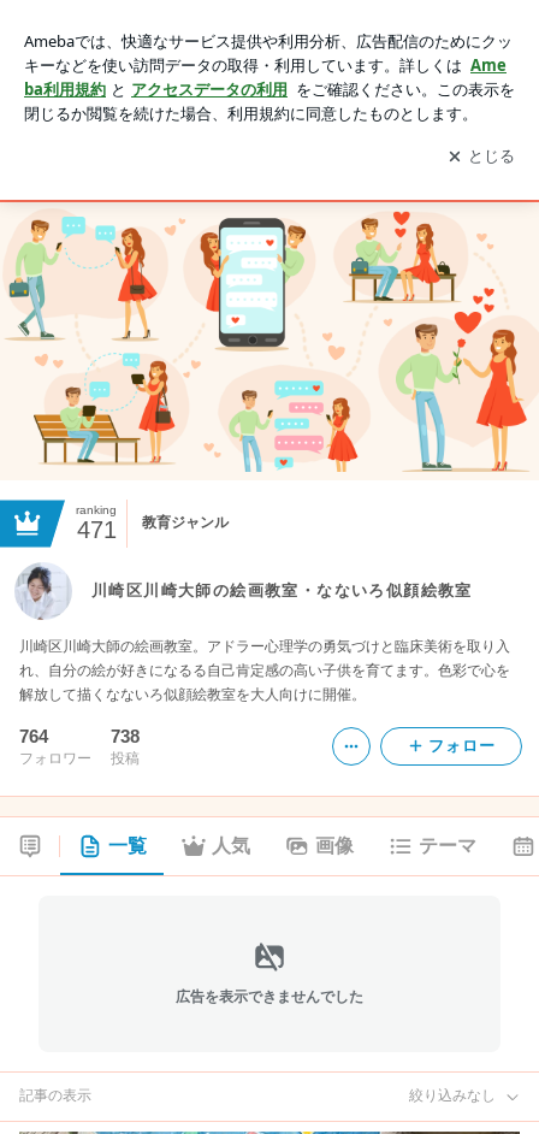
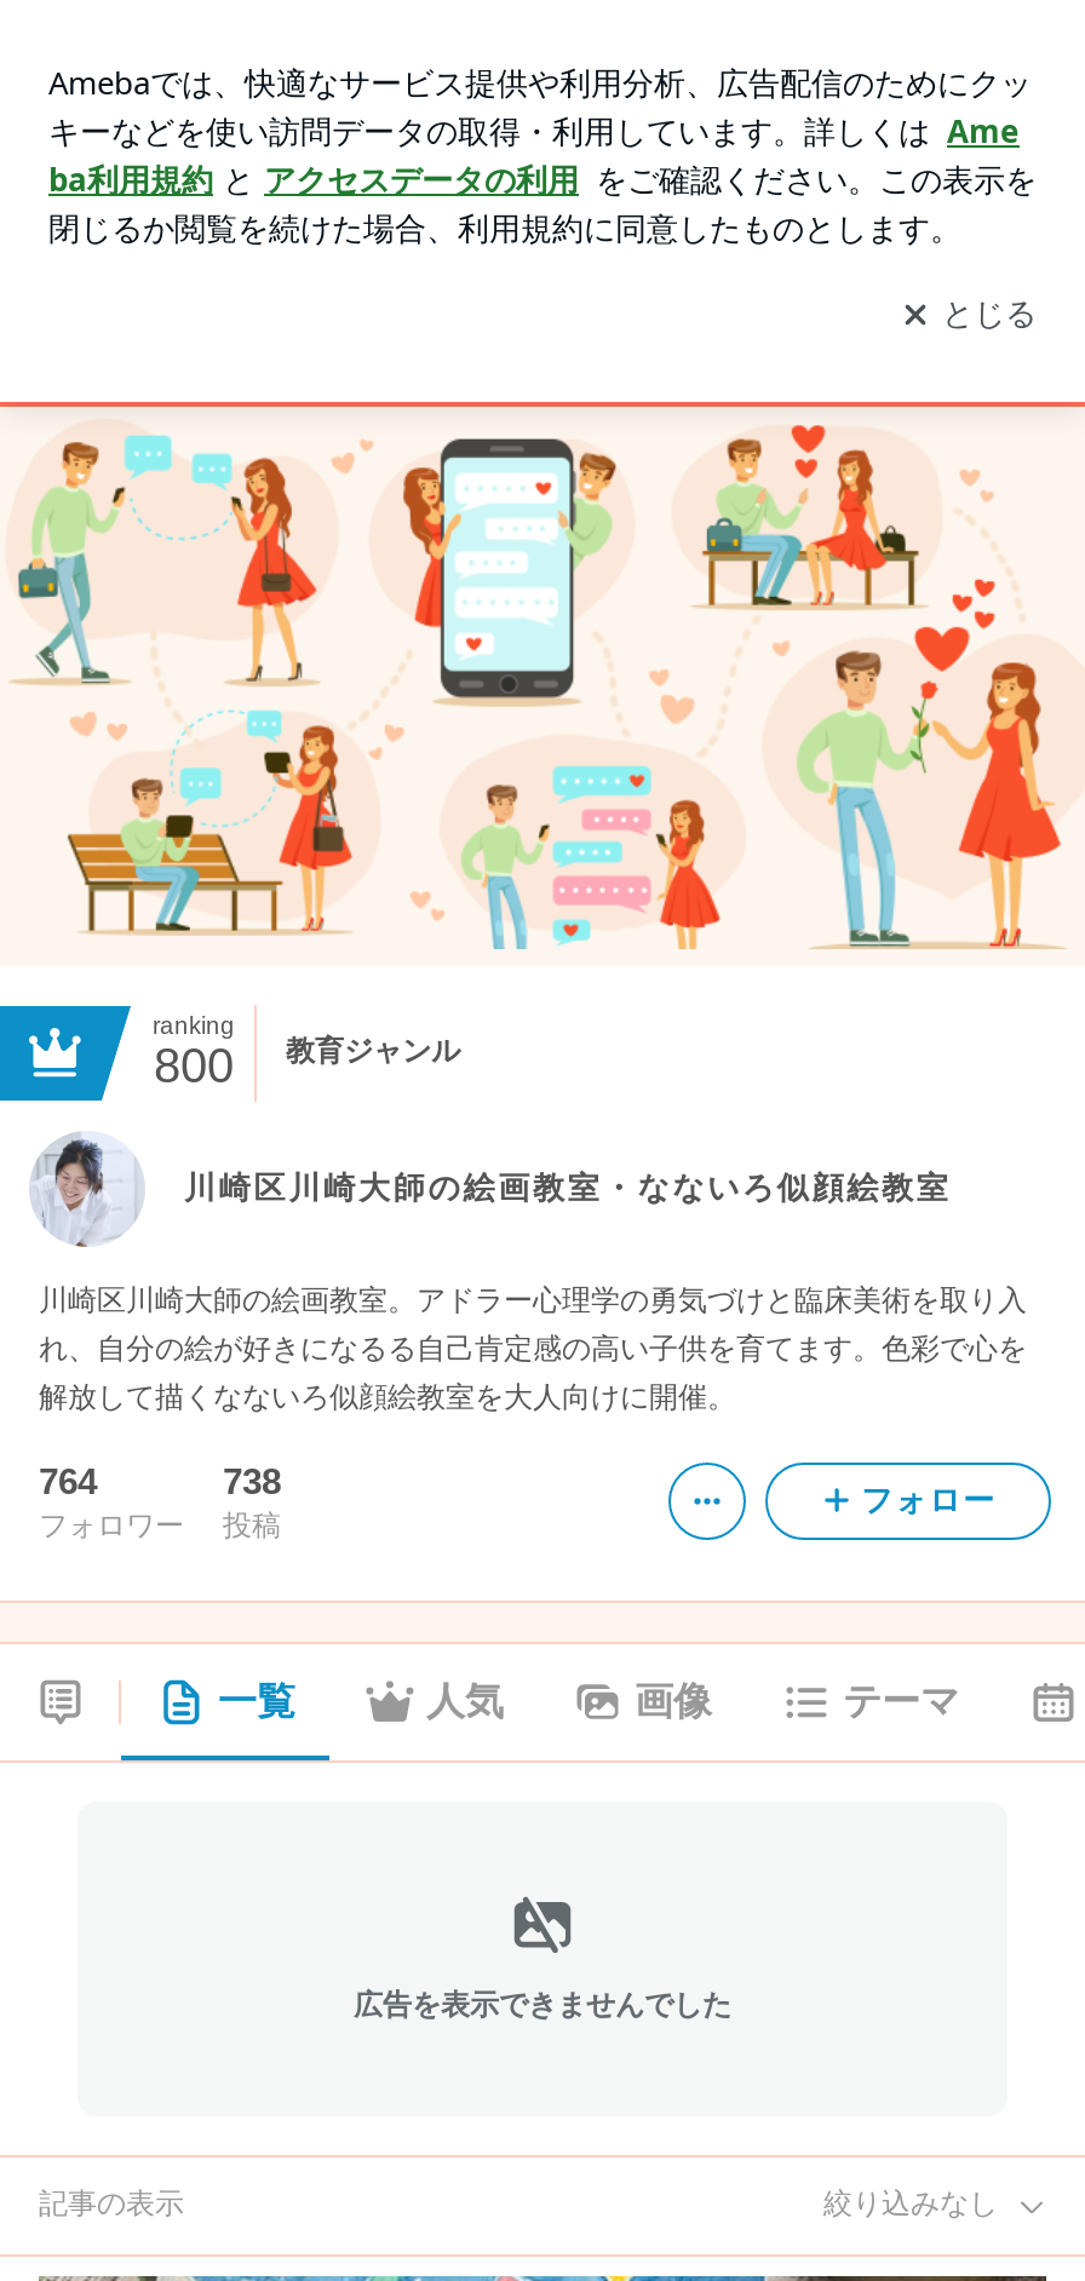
- 471 教育ジャンル
+ 800 教育ジャンル
